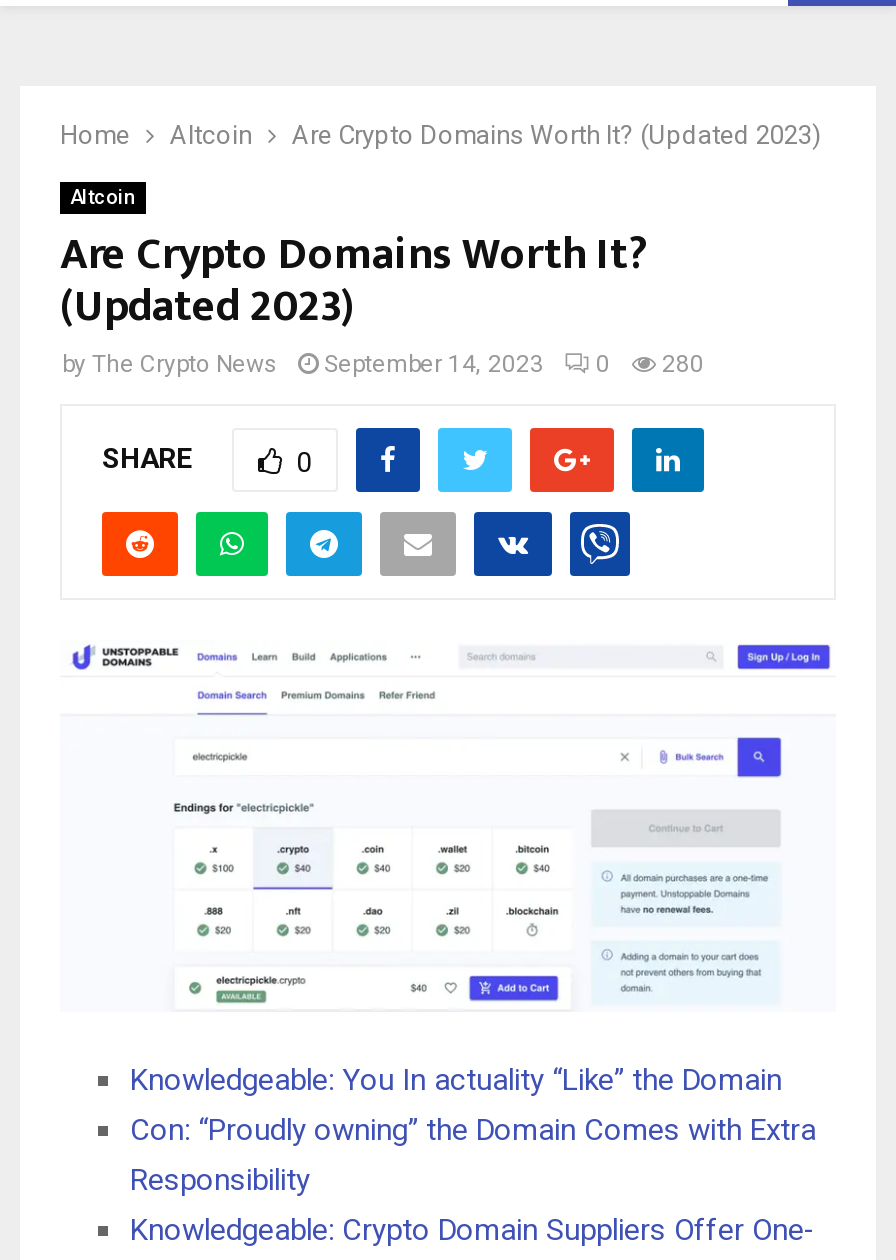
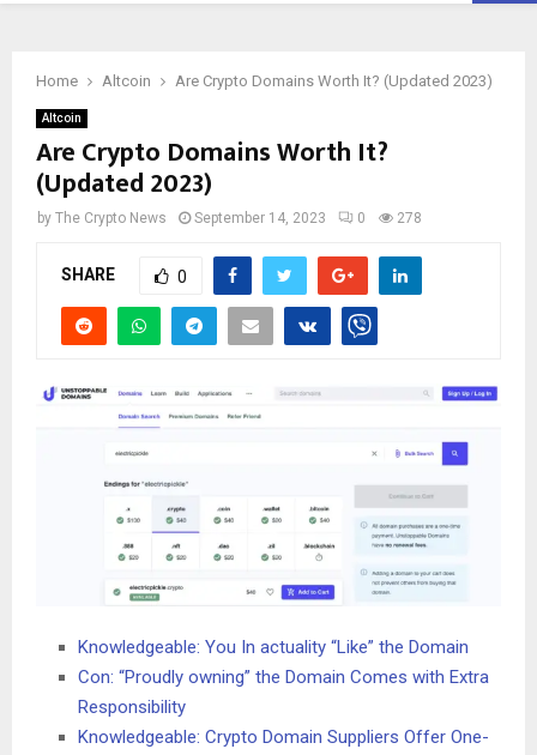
- by The Crypto News September 14, 2023 0 280
+ by The Crypto News September 14, 2023 0 278
